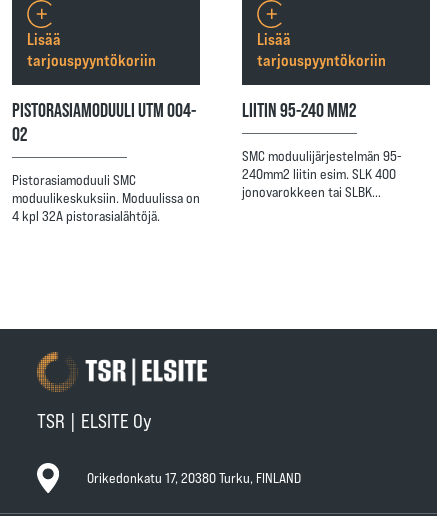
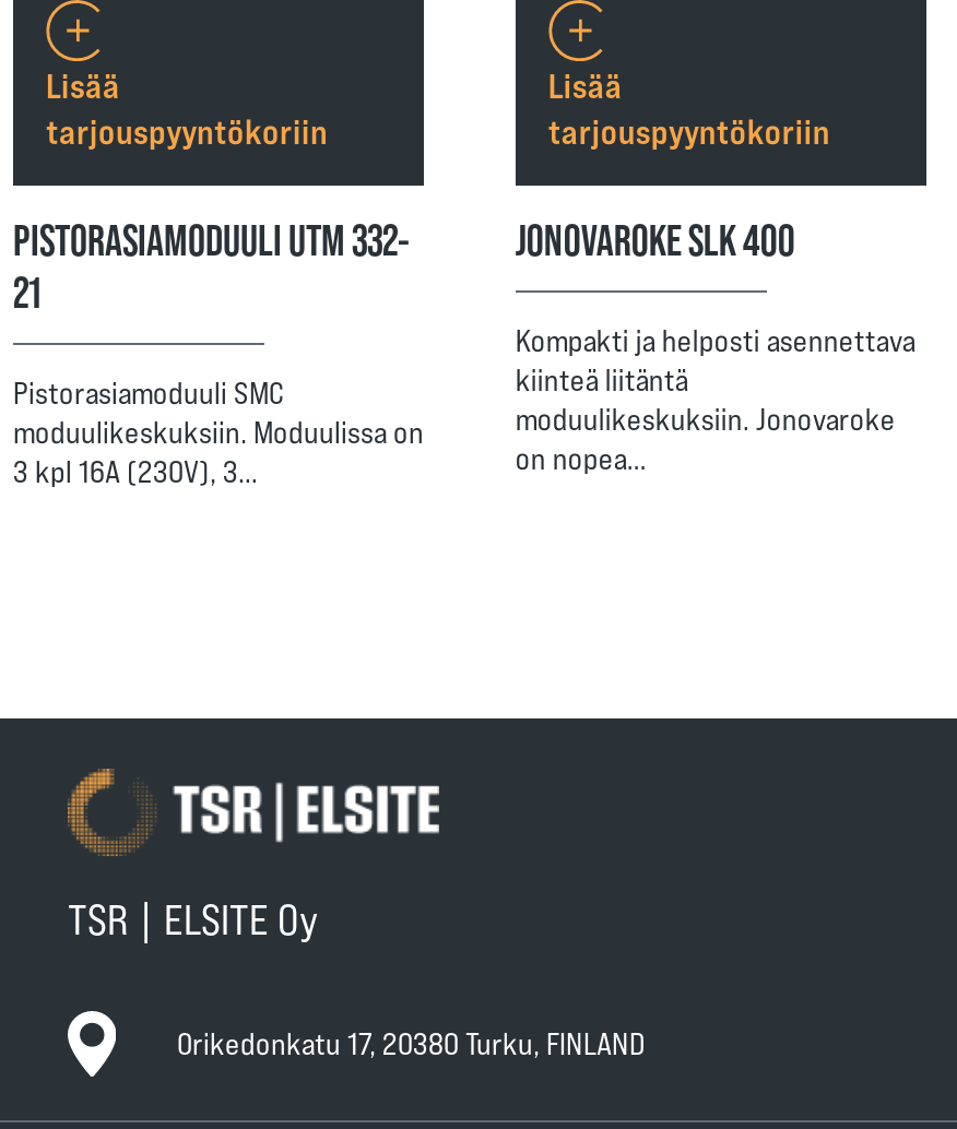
- PISTORASIAMODUULI UTM 004-
+ PISTORASIAMODUULI UTM 332-

- LIITIN 95-240 MM2
+ JONOVAROKE SLK 400

- 02
+ 21

- SMC moduulijärjestelmän 95-
- 240mm2 liitin esim. SLK 400
- jonovarokkeen tai SLBK…
+ Kompakti ja helposti asennettava
+ kiinteä liitäntä
+ moduulikeskuksiin. Jonovaroke
+ on nopea…

- 4 kpl 32A pistorasialähtöjä.
+ 3 kpl 16A (230V), 3…
